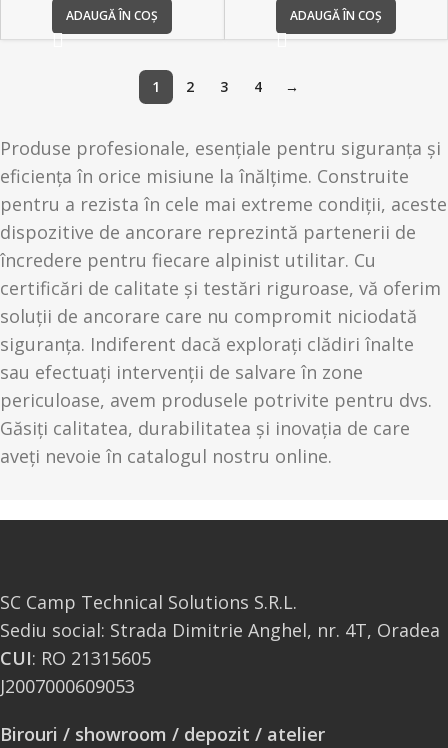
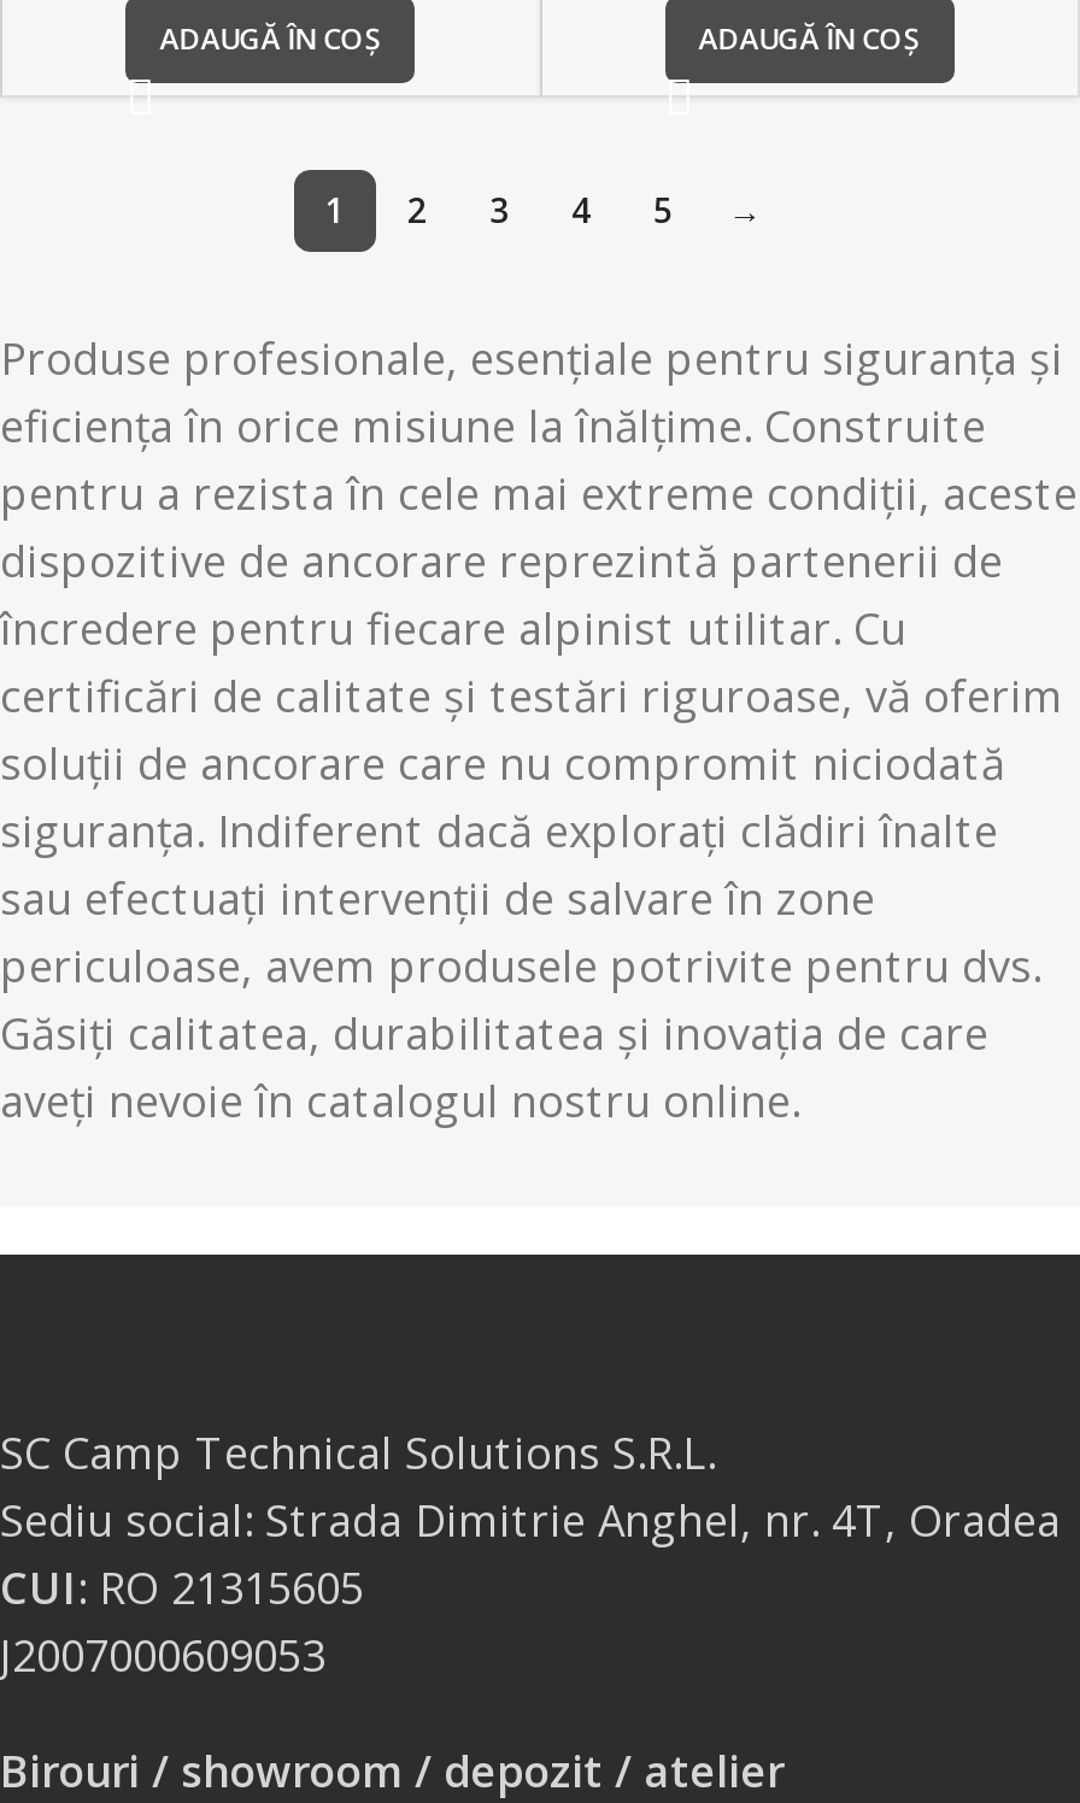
+ 5
